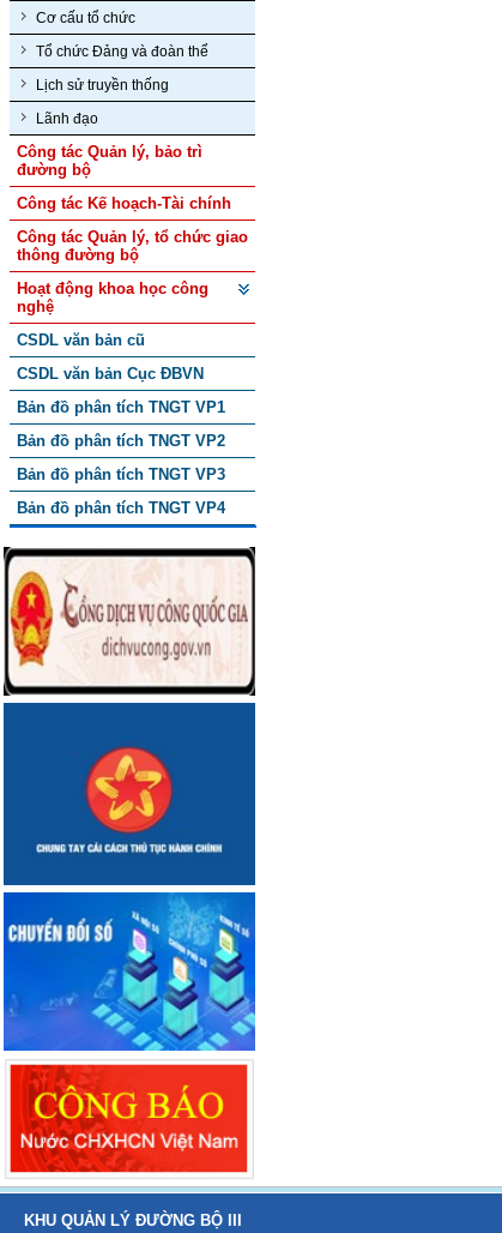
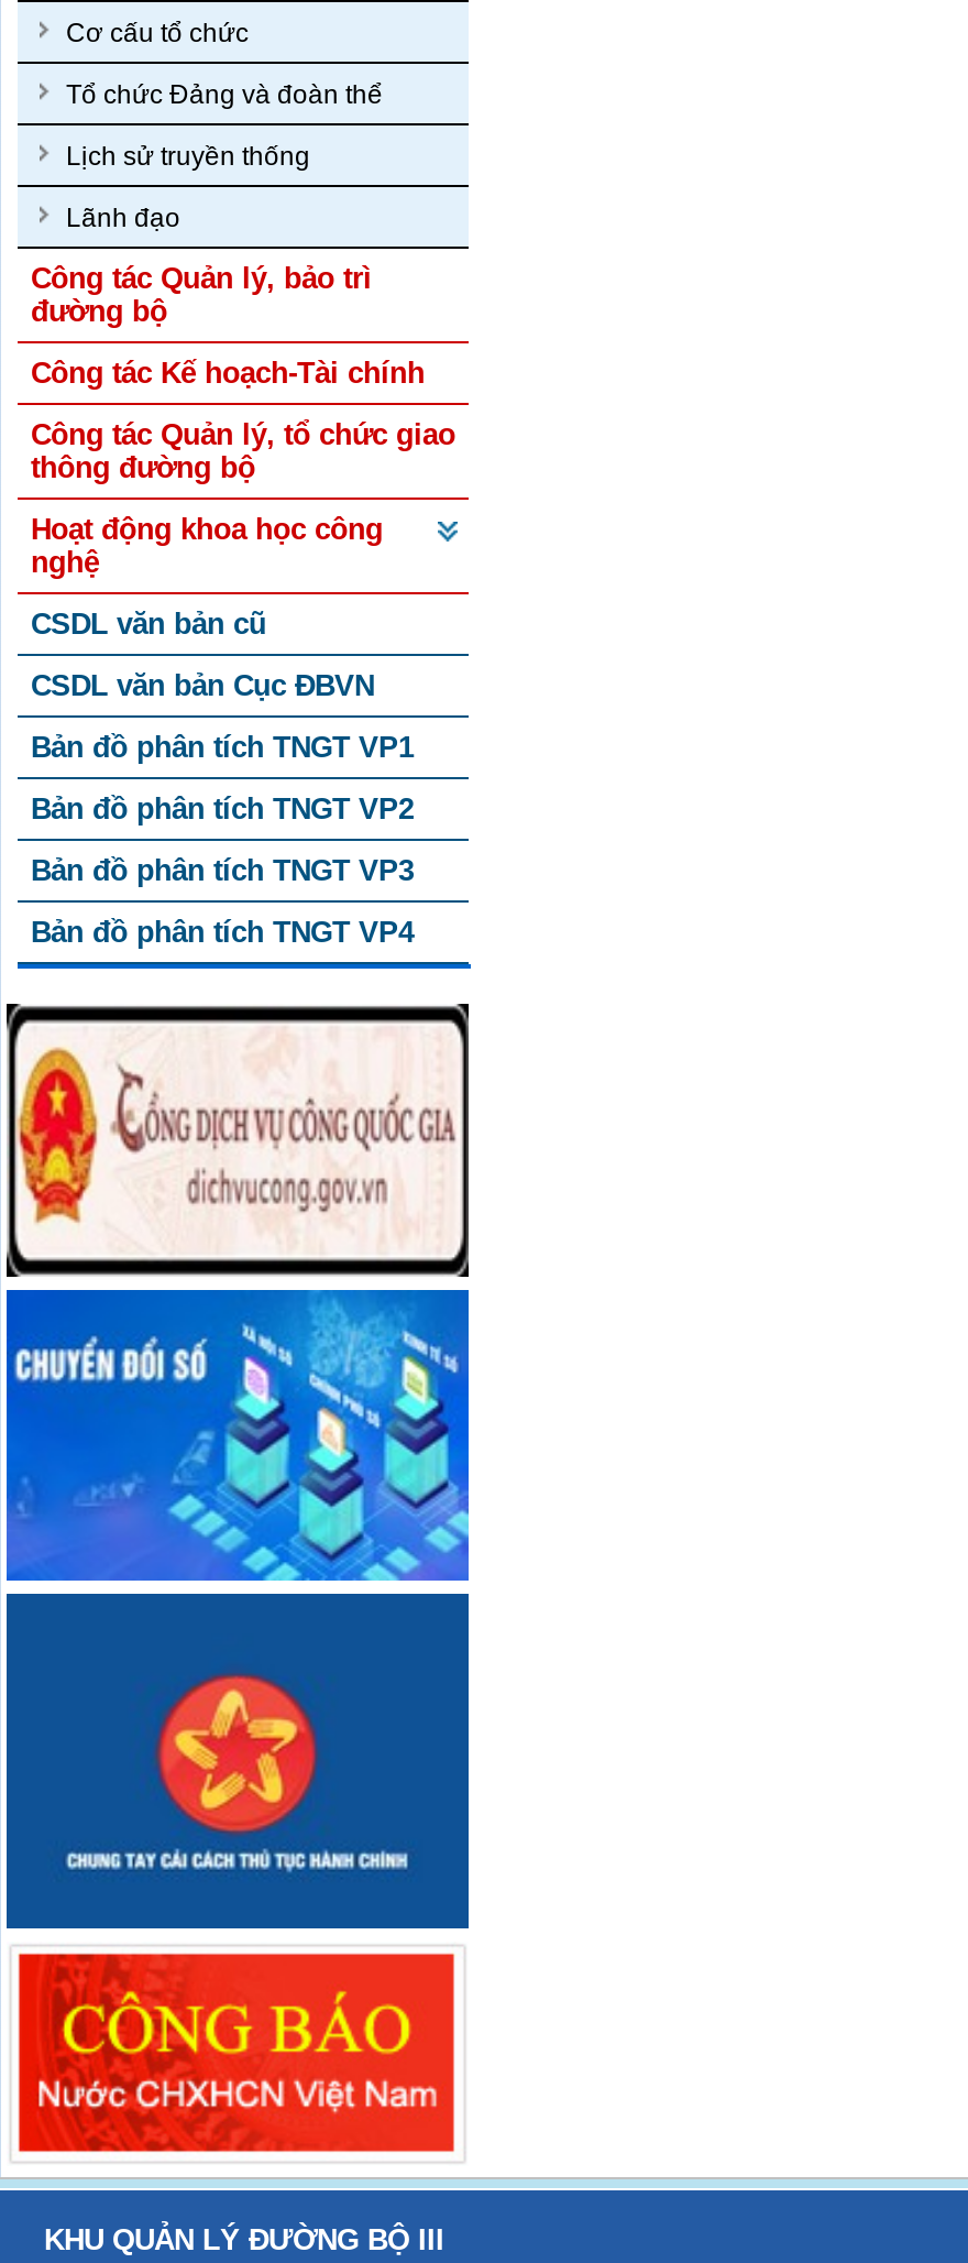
- [image]
+ [image]

- [image]
+ [image]
